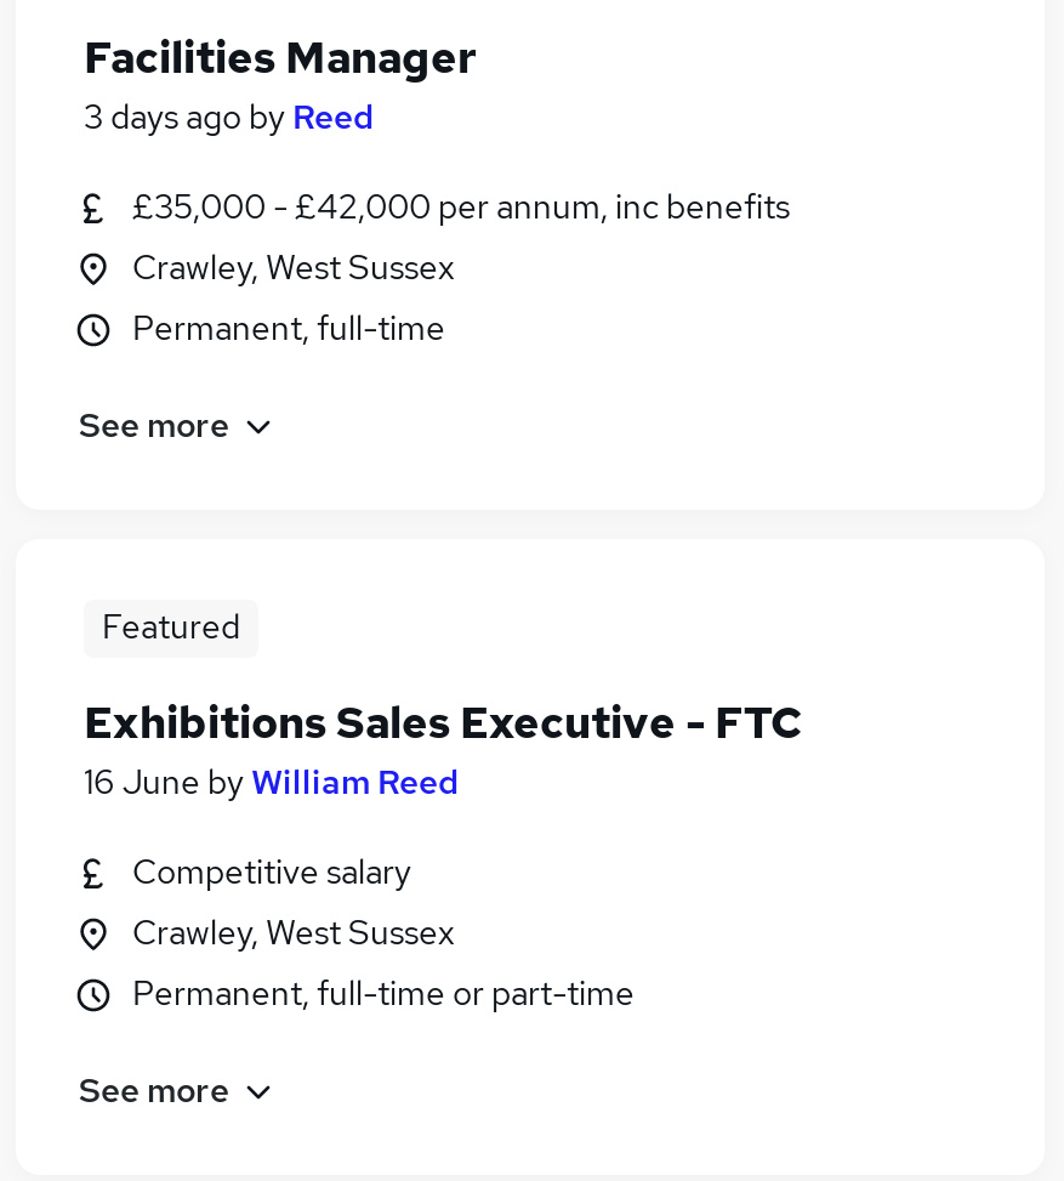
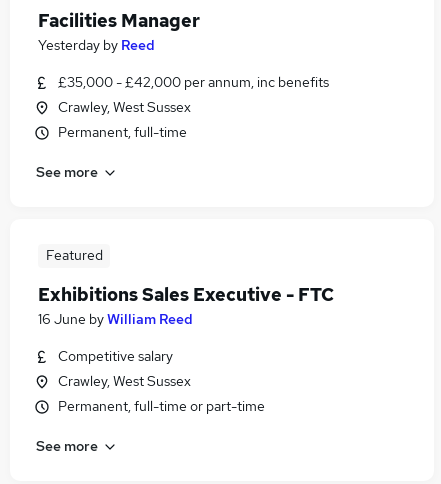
- 3 days ago by Reed
+ Yesterday by Reed
